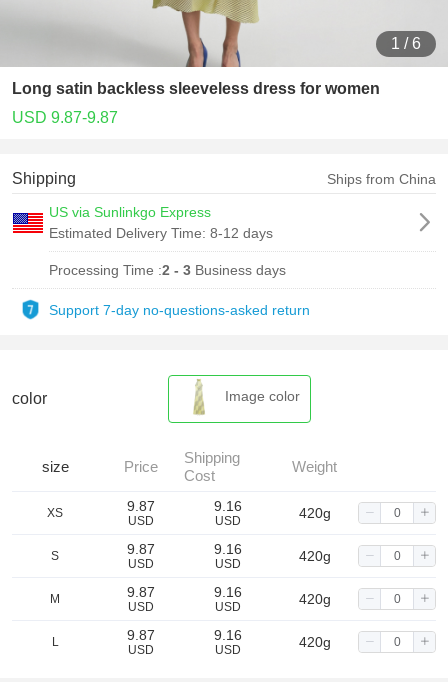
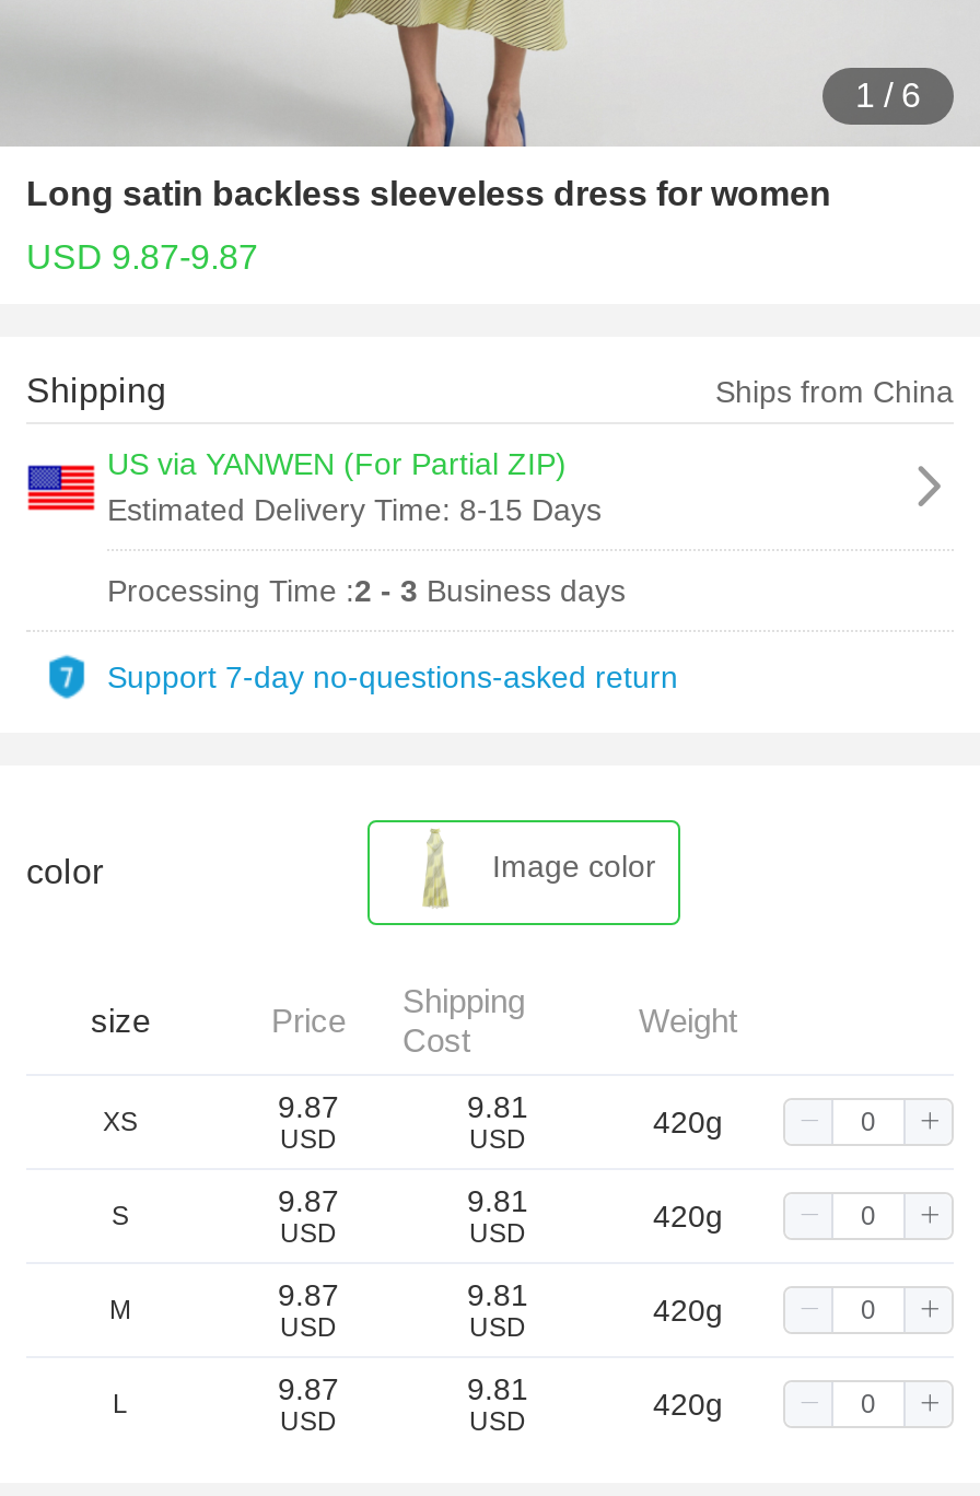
- US via Sunlinkgo Express
- Estimated Delivery Time: 8-12 days
+ US via YANWEN (For Partial ZIP)
+ Estimated Delivery Time: 8-15 Days

- 9.16
+ 9.81

- 9.16
+ 9.81

- 9.16
+ 9.81

- 9.16
+ 9.81
